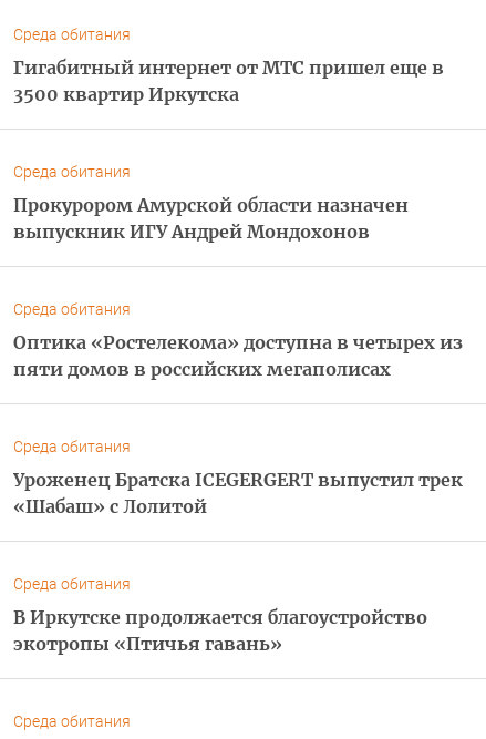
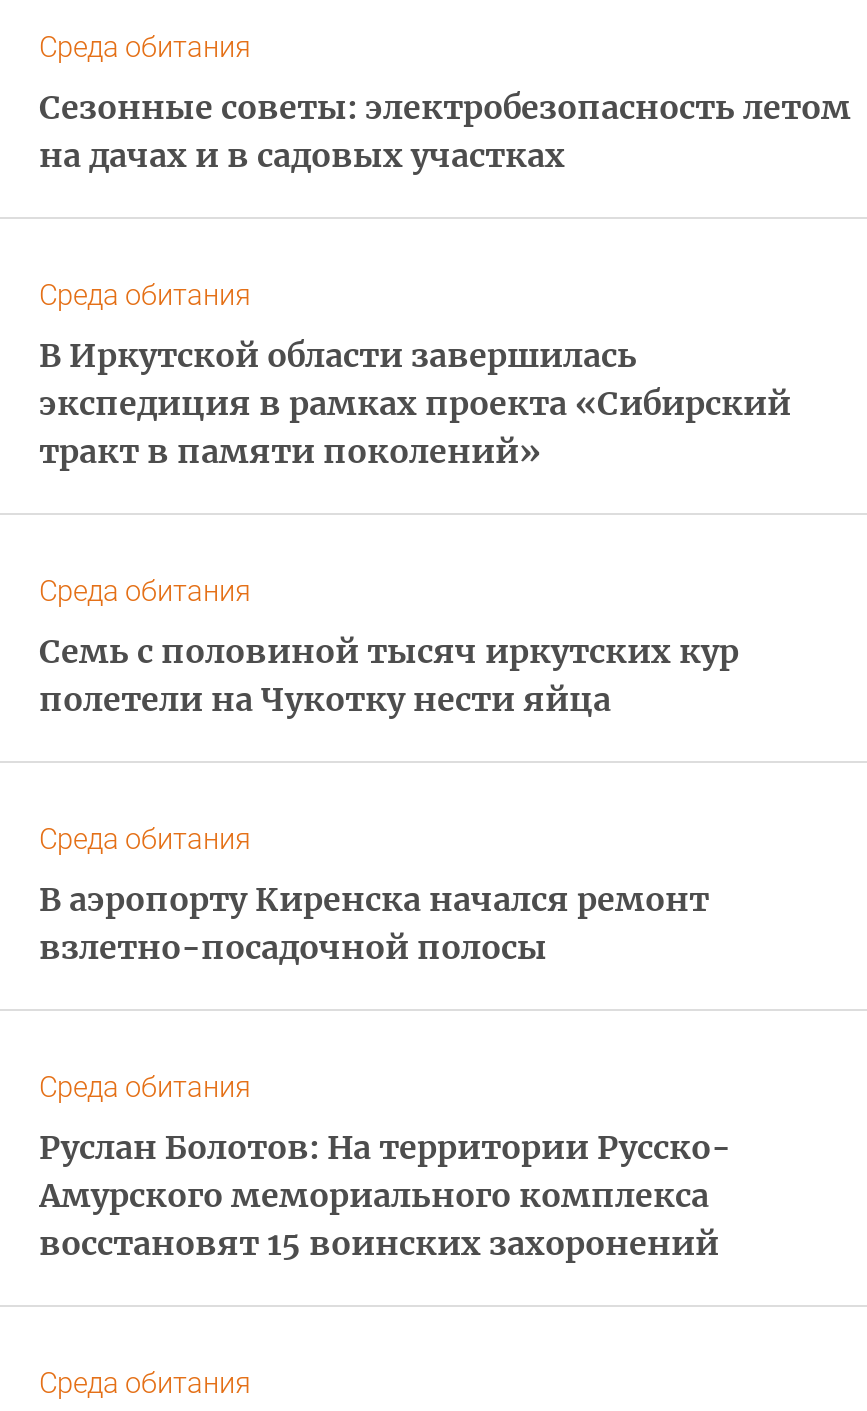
- Гигабитный интернет от МТС пришел еще в
- 3500 квартир Иркутска
+ Сезонные советы: электробезопасность летом
+ на дачах и в садовых участках

- Прокурором Амурской области назначен
- выпускник ИГУ Андрей Мондохонов
+ В Иркутской области завершилась
+ экспедиция в рамках проекта «Сибирский
+ тракт в памяти поколений»

- Оптика «Ростелекома» доступна в четырех из
- пяти домов в российских мегаполисах
+ Семь с половиной тысяч иркутских кур
+ полетели на Чукотку нести яйца

- Уроженец Братска ICEGERGERT выпустил трек
- «Шабаш» с Лолитой
+ В аэропорту Киренска начался ремонт
+ взлетно-посадочной полосы

- В Иркутске продолжается благоустройство
- экотропы «Птичья гавань»
+ Руслан Болотов: На территории Русско-
+ Амурского мемориального комплекса
+ восстановят 15 воинских захоронений
